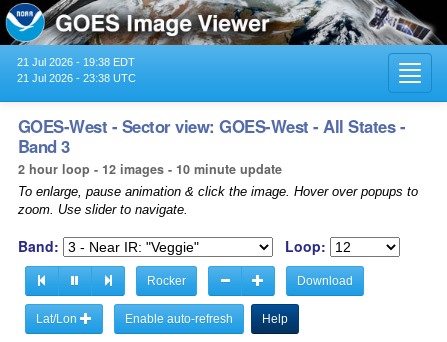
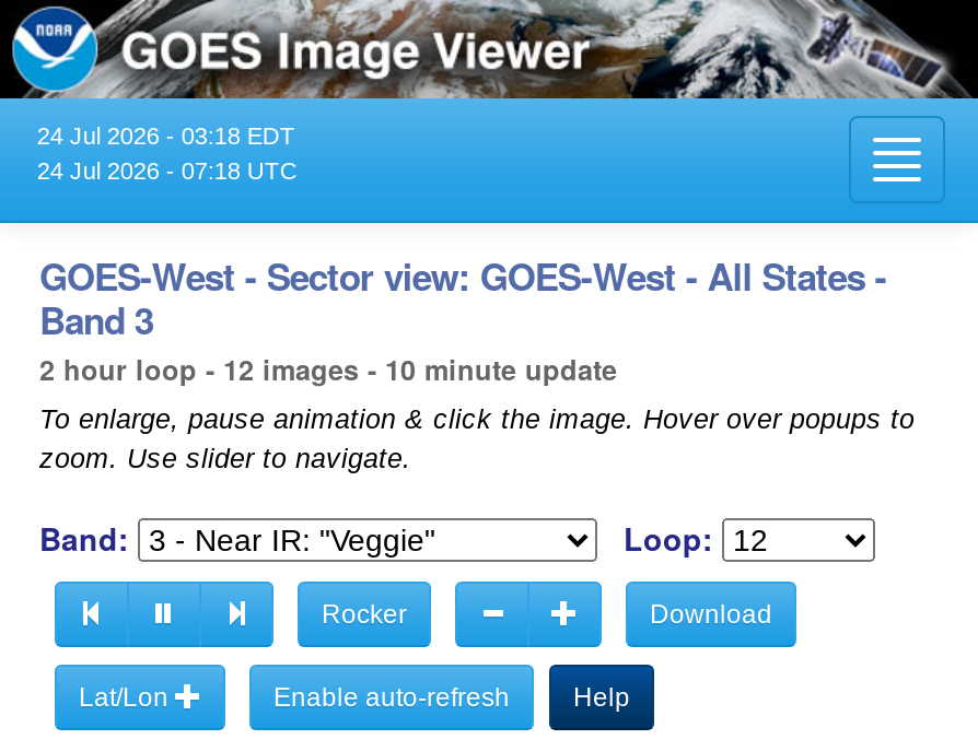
- 21 Jul 2026 - 19:38 EDT
+ 24 Jul 2026 - 03:18 EDT

- 21 Jul 2026 - 23:38 UTC
+ 24 Jul 2026 - 07:18 UTC
